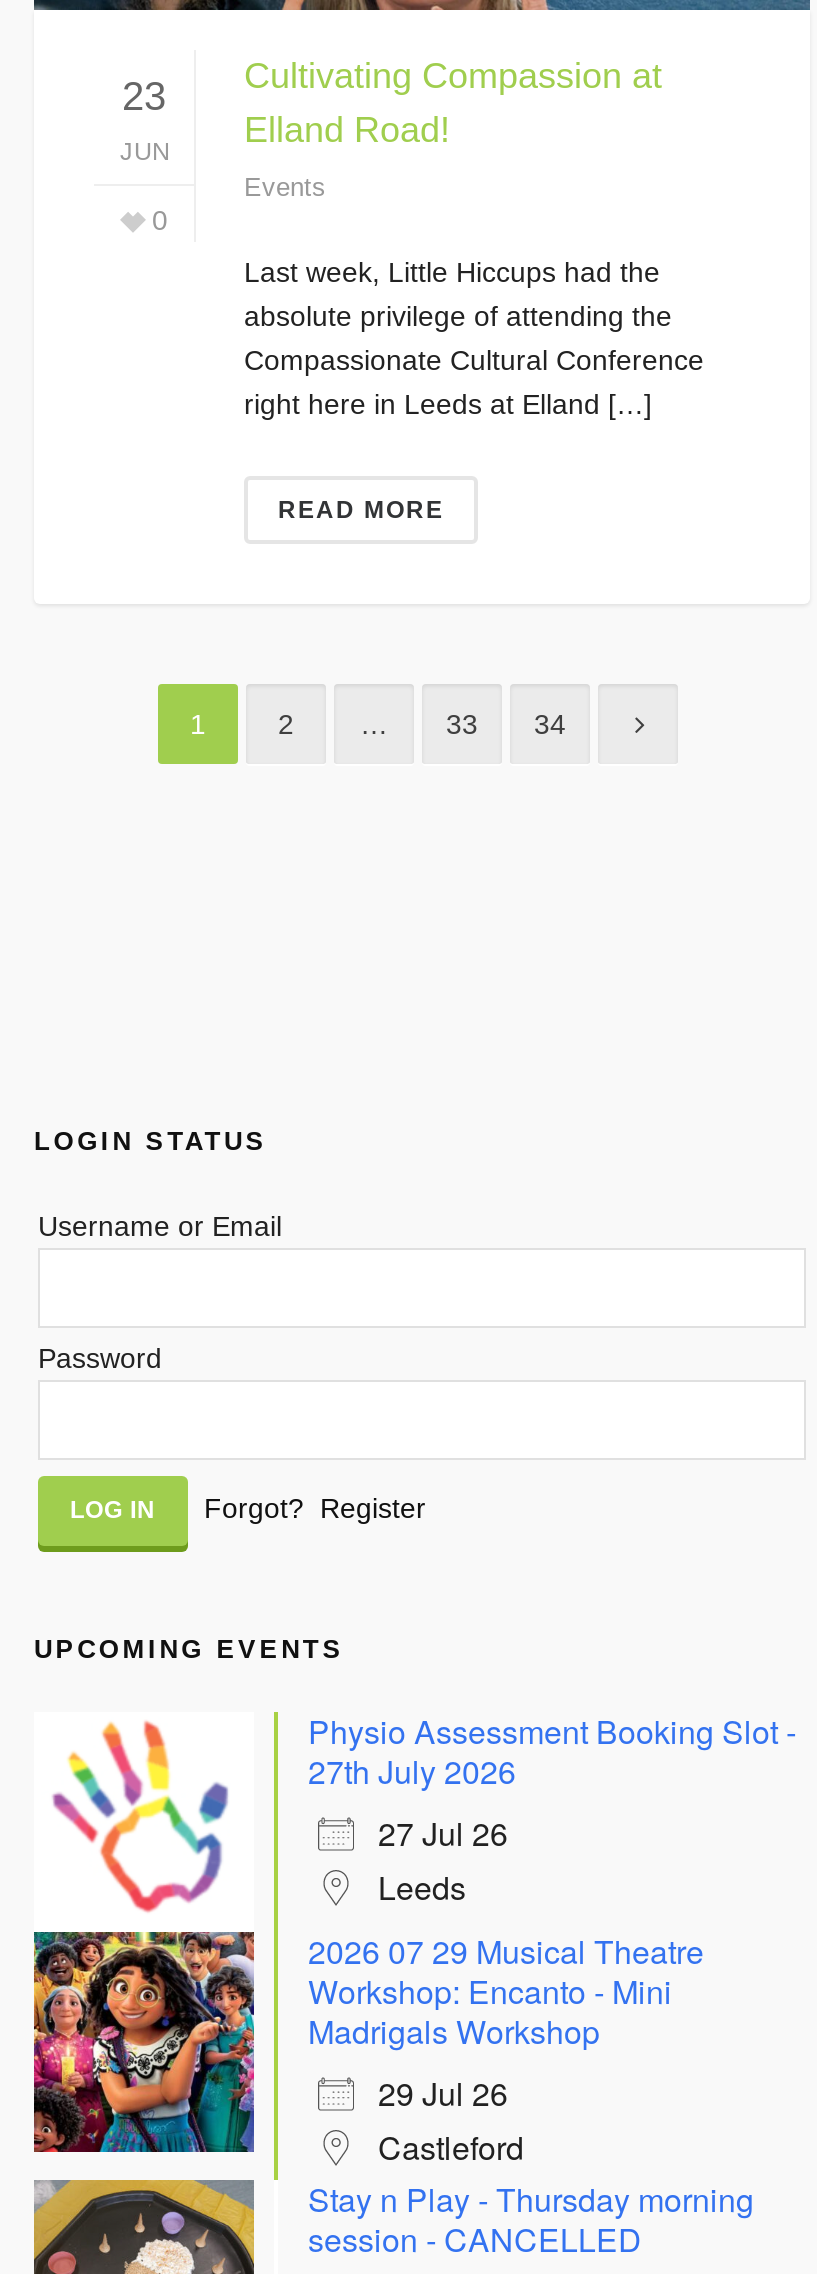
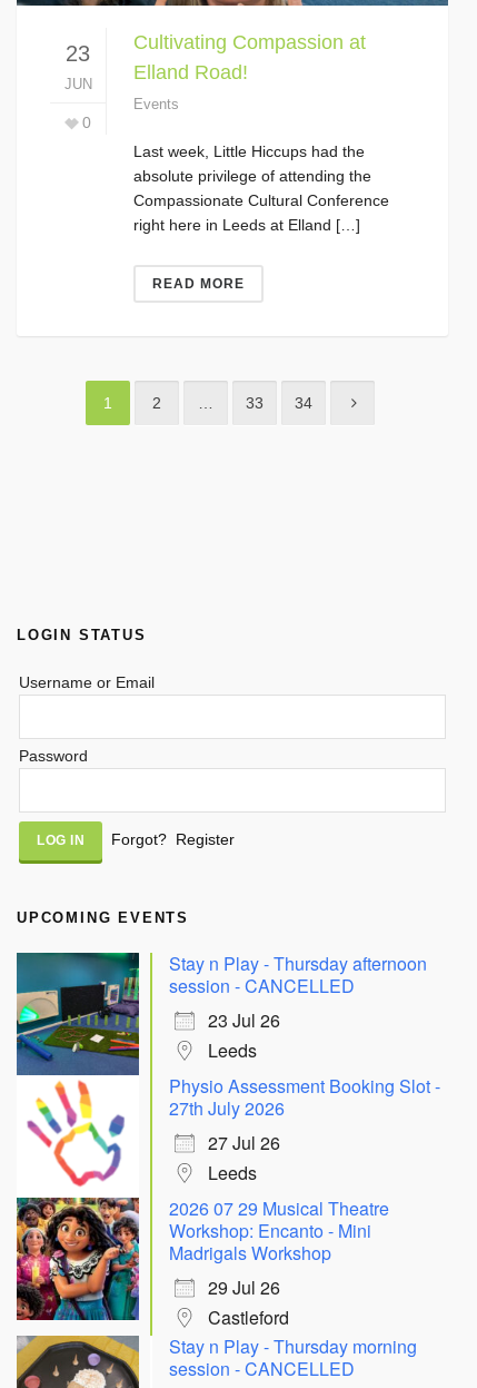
+ [image]
+ Stay n Play - Thursday afternoon
+ session - CANCELLED
+ 23 Jul 26
+ Leeds
